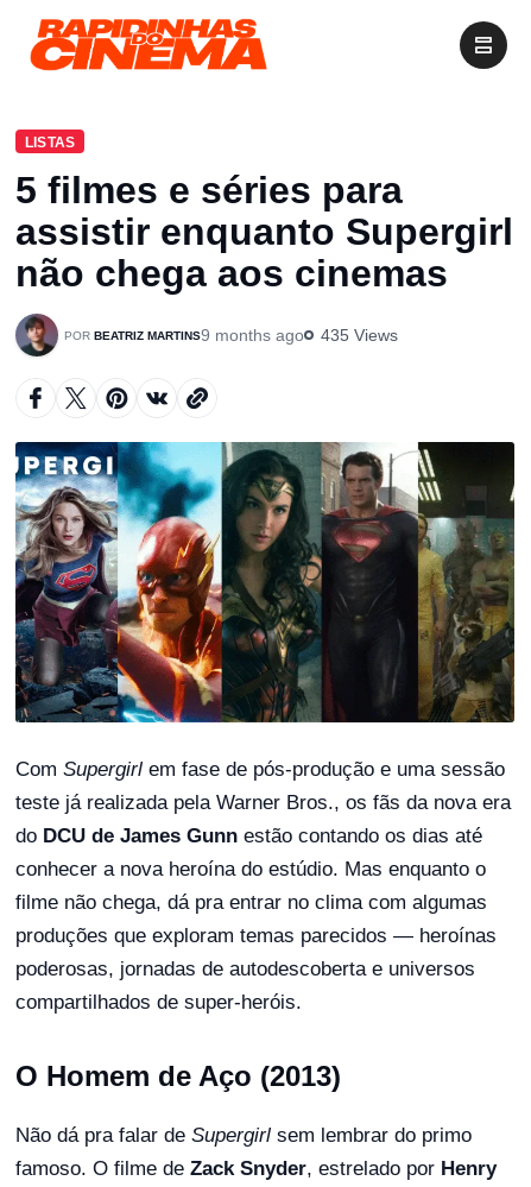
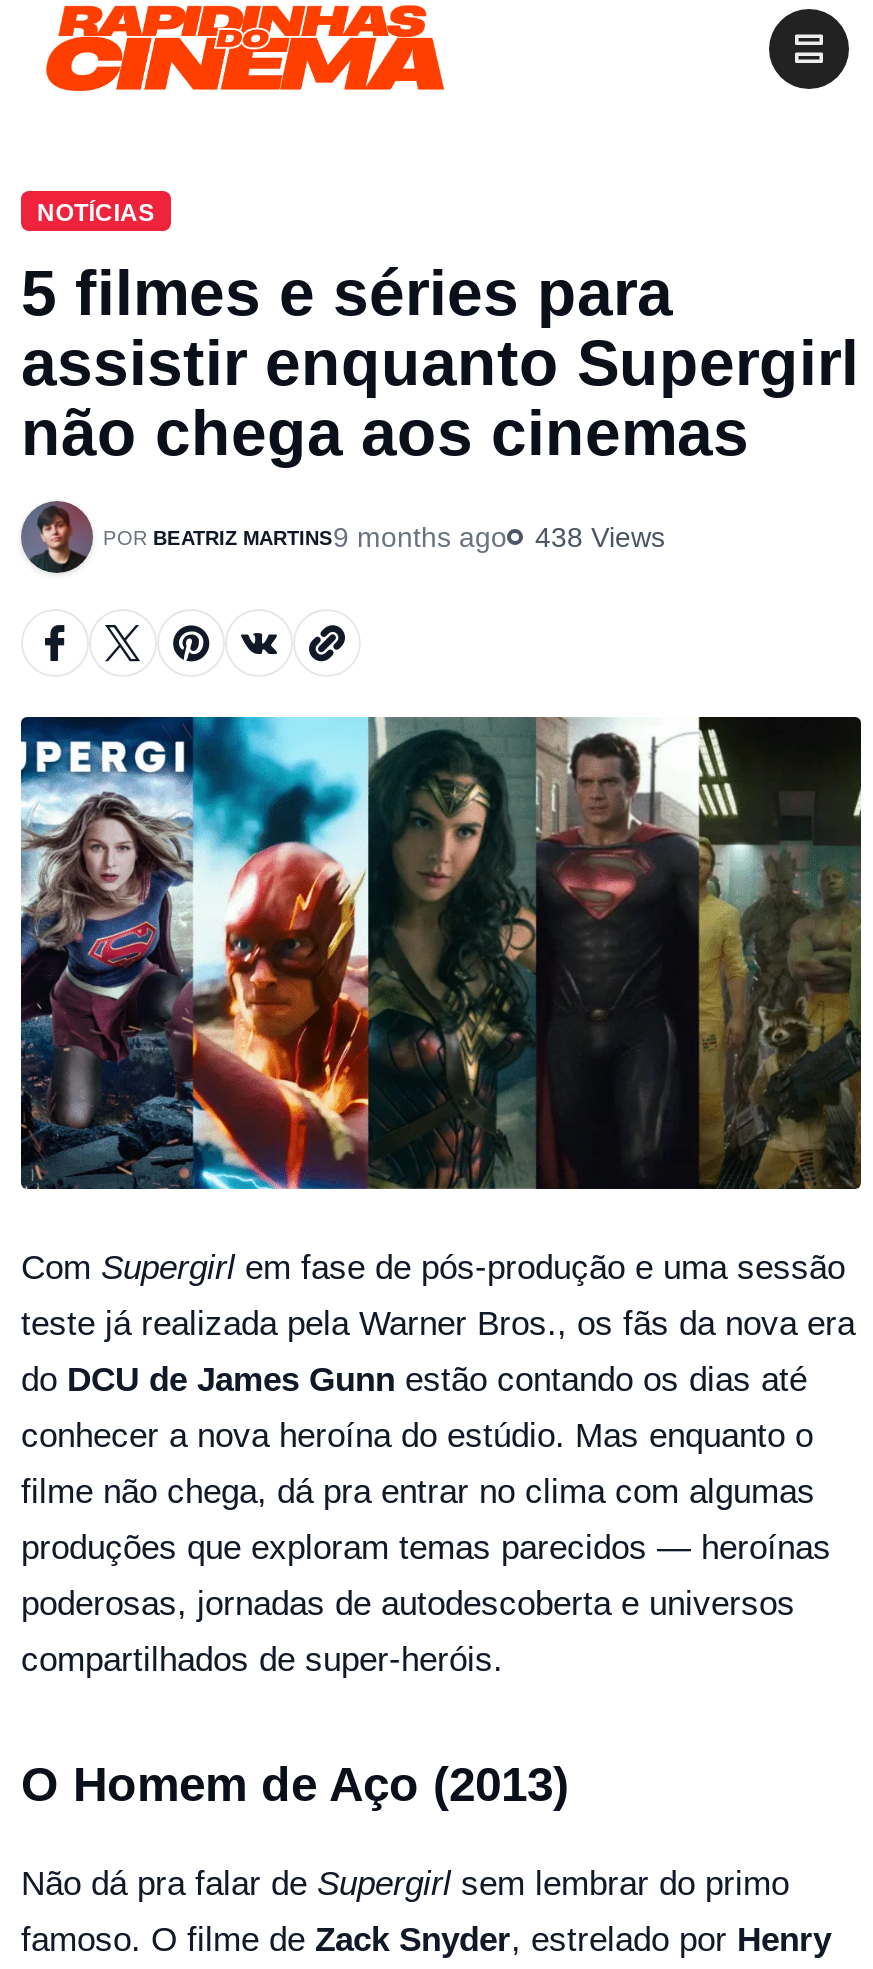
- LISTAS
+ NOTÍCIAS

- BEATRIZ MARTINS 9 months ago 435 Views
+ BEATRIZ MARTINS 9 months ago 438 Views
